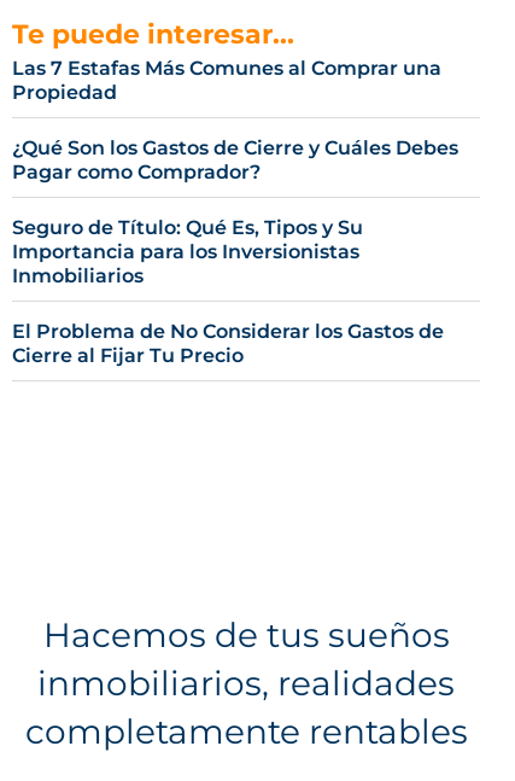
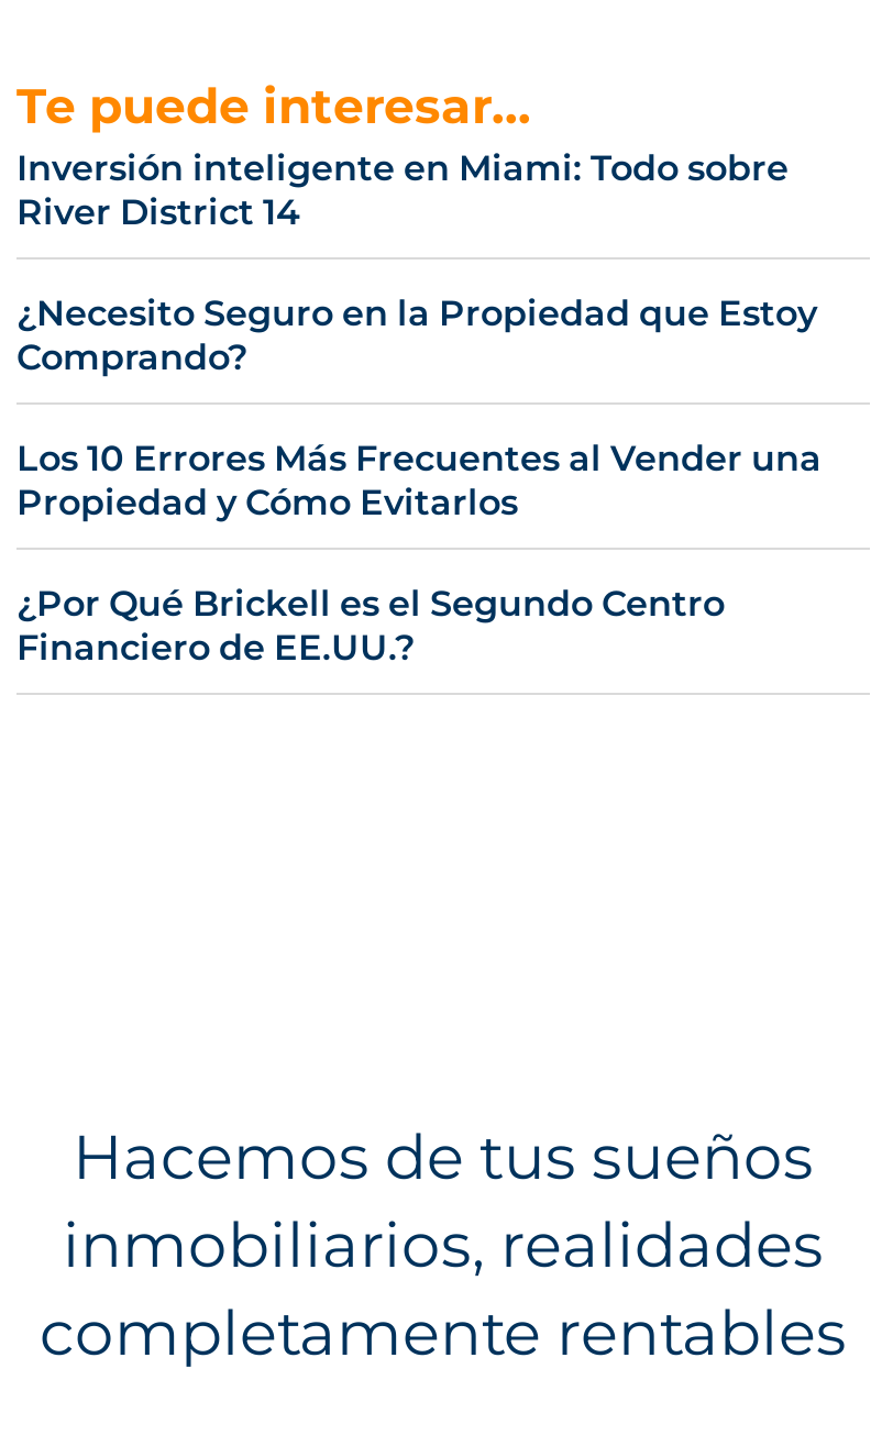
- Las 7 Estafas Más Comunes al Comprar una
- Propiedad
+ Inversión inteligente en Miami: Todo sobre
+ River District 14

- ¿Qué Son los Gastos de Cierre y Cuáles Debes
- Pagar como Comprador?
+ ¿Necesito Seguro en la Propiedad que Estoy
+ Comprando?

- Seguro de Título: Qué Es, Tipos y Su
- Importancia para los Inversionistas
- Inmobiliarios
+ Los 10 Errores Más Frecuentes al Vender una
+ Propiedad y Cómo Evitarlos

- El Problema de No Considerar los Gastos de
- Cierre al Fijar Tu Precio
+ ¿Por Qué Brickell es el Segundo Centro
+ Financiero de EE.UU.?
